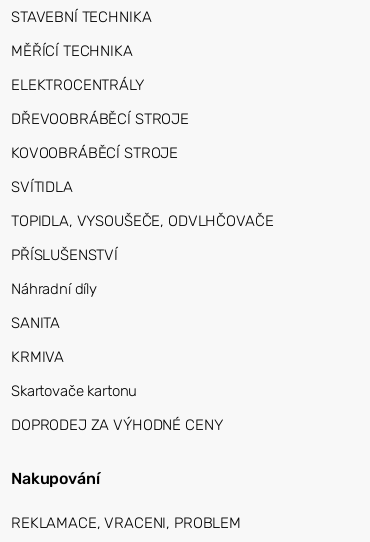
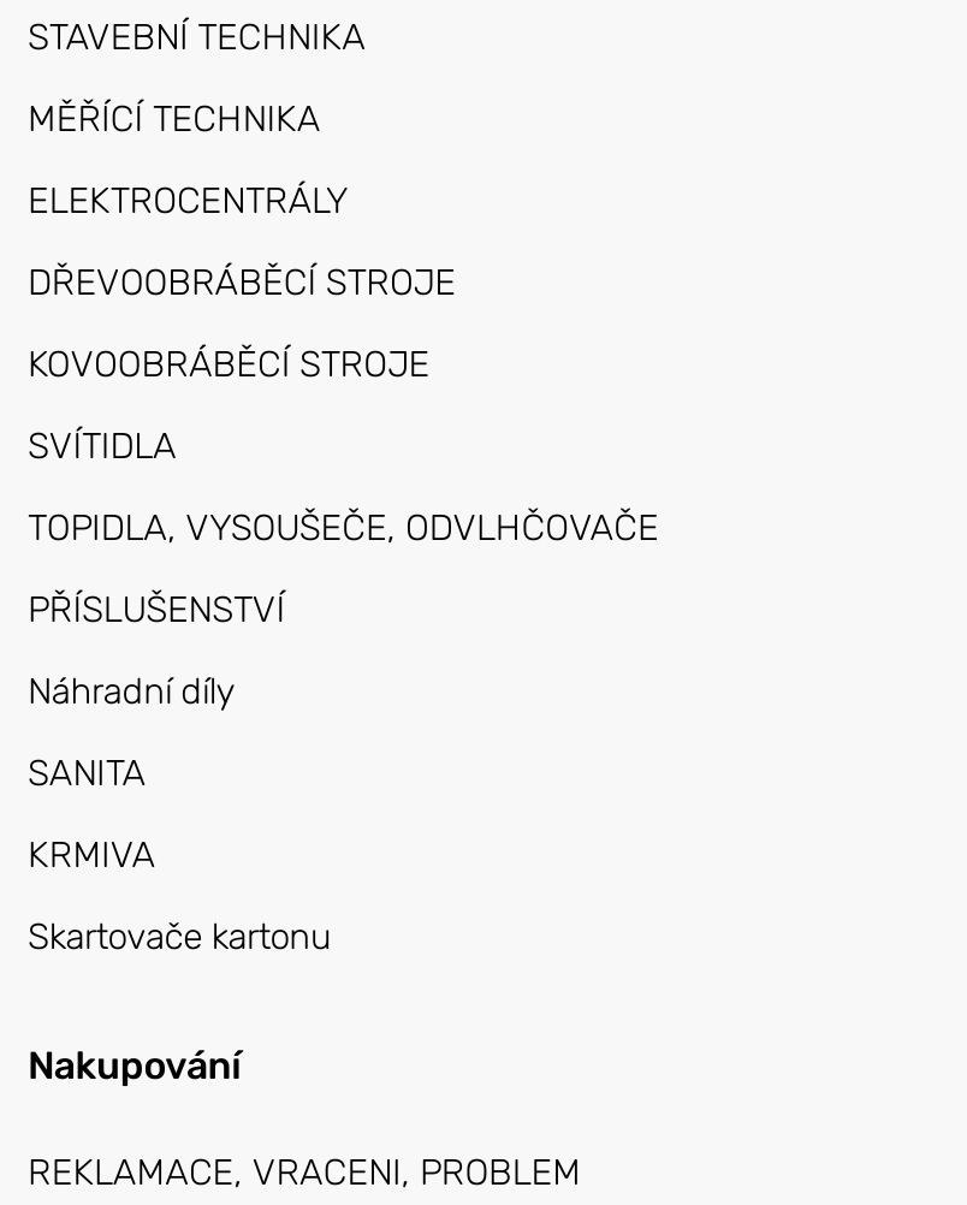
- DOPRODEJ ZA VÝHODNÉ CENY
